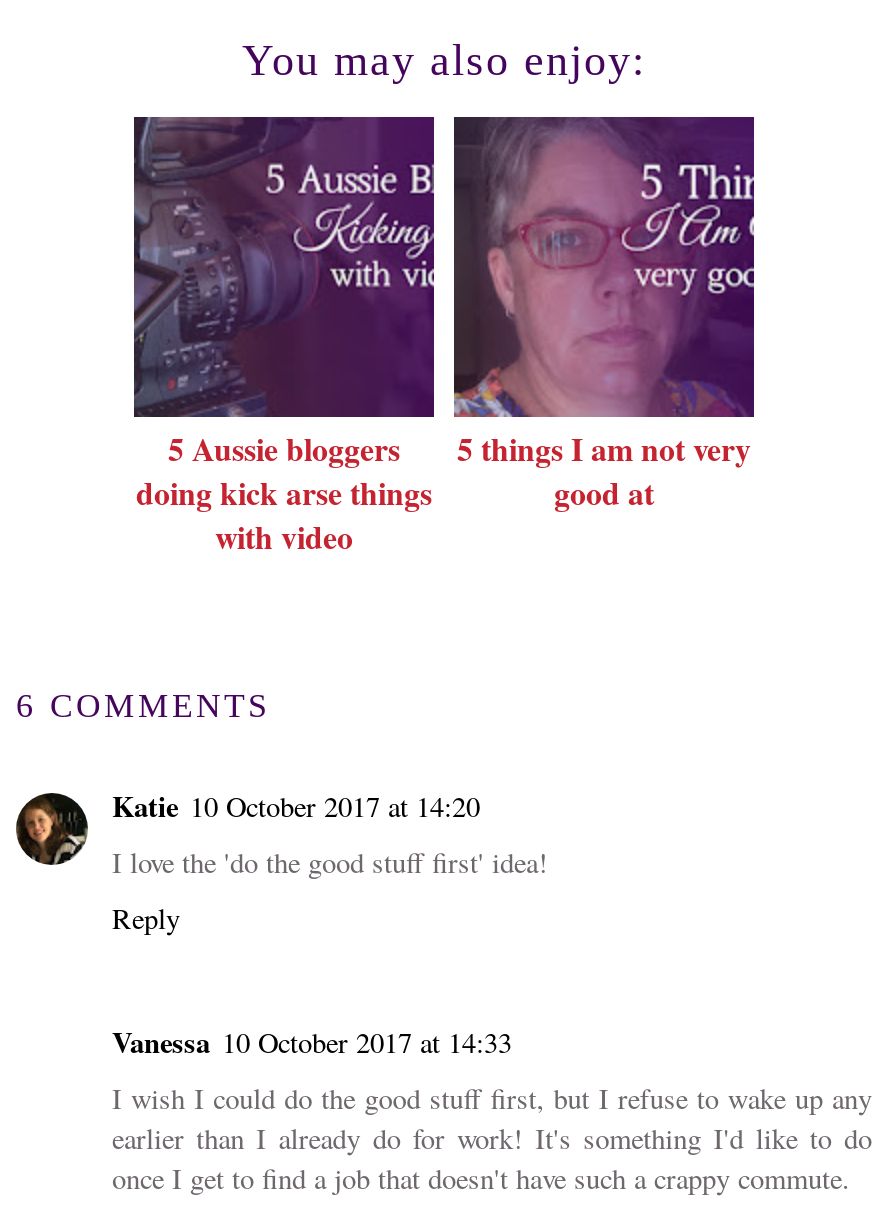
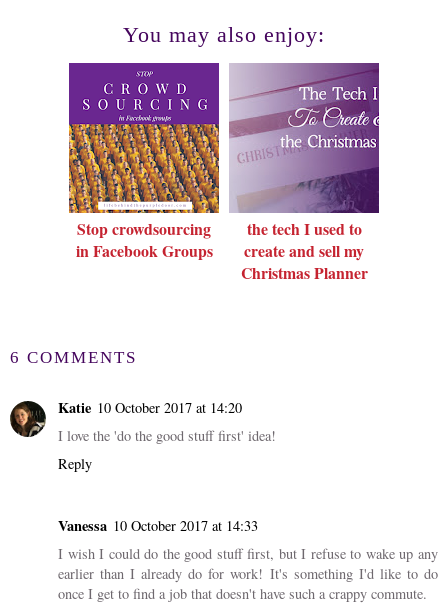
- [image]
- 5 Aussie bloggers
- doing kick arse things
- with video
+ [image]
+ Stop crowdsourcing
+ in Facebook Groups

- [image]
- 5 things I am not very
- good at
+ [image]
+ the tech I used to
+ create and sell my
+ Christmas Planner
